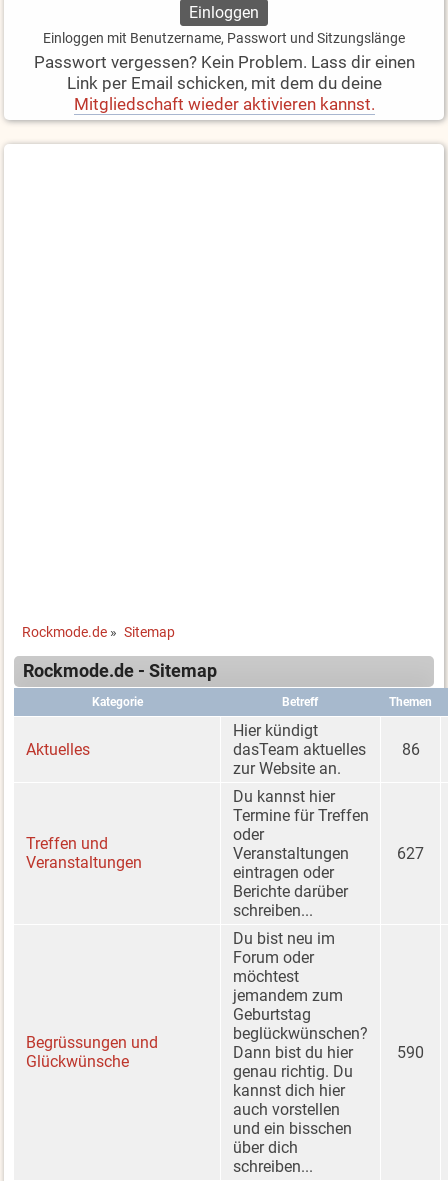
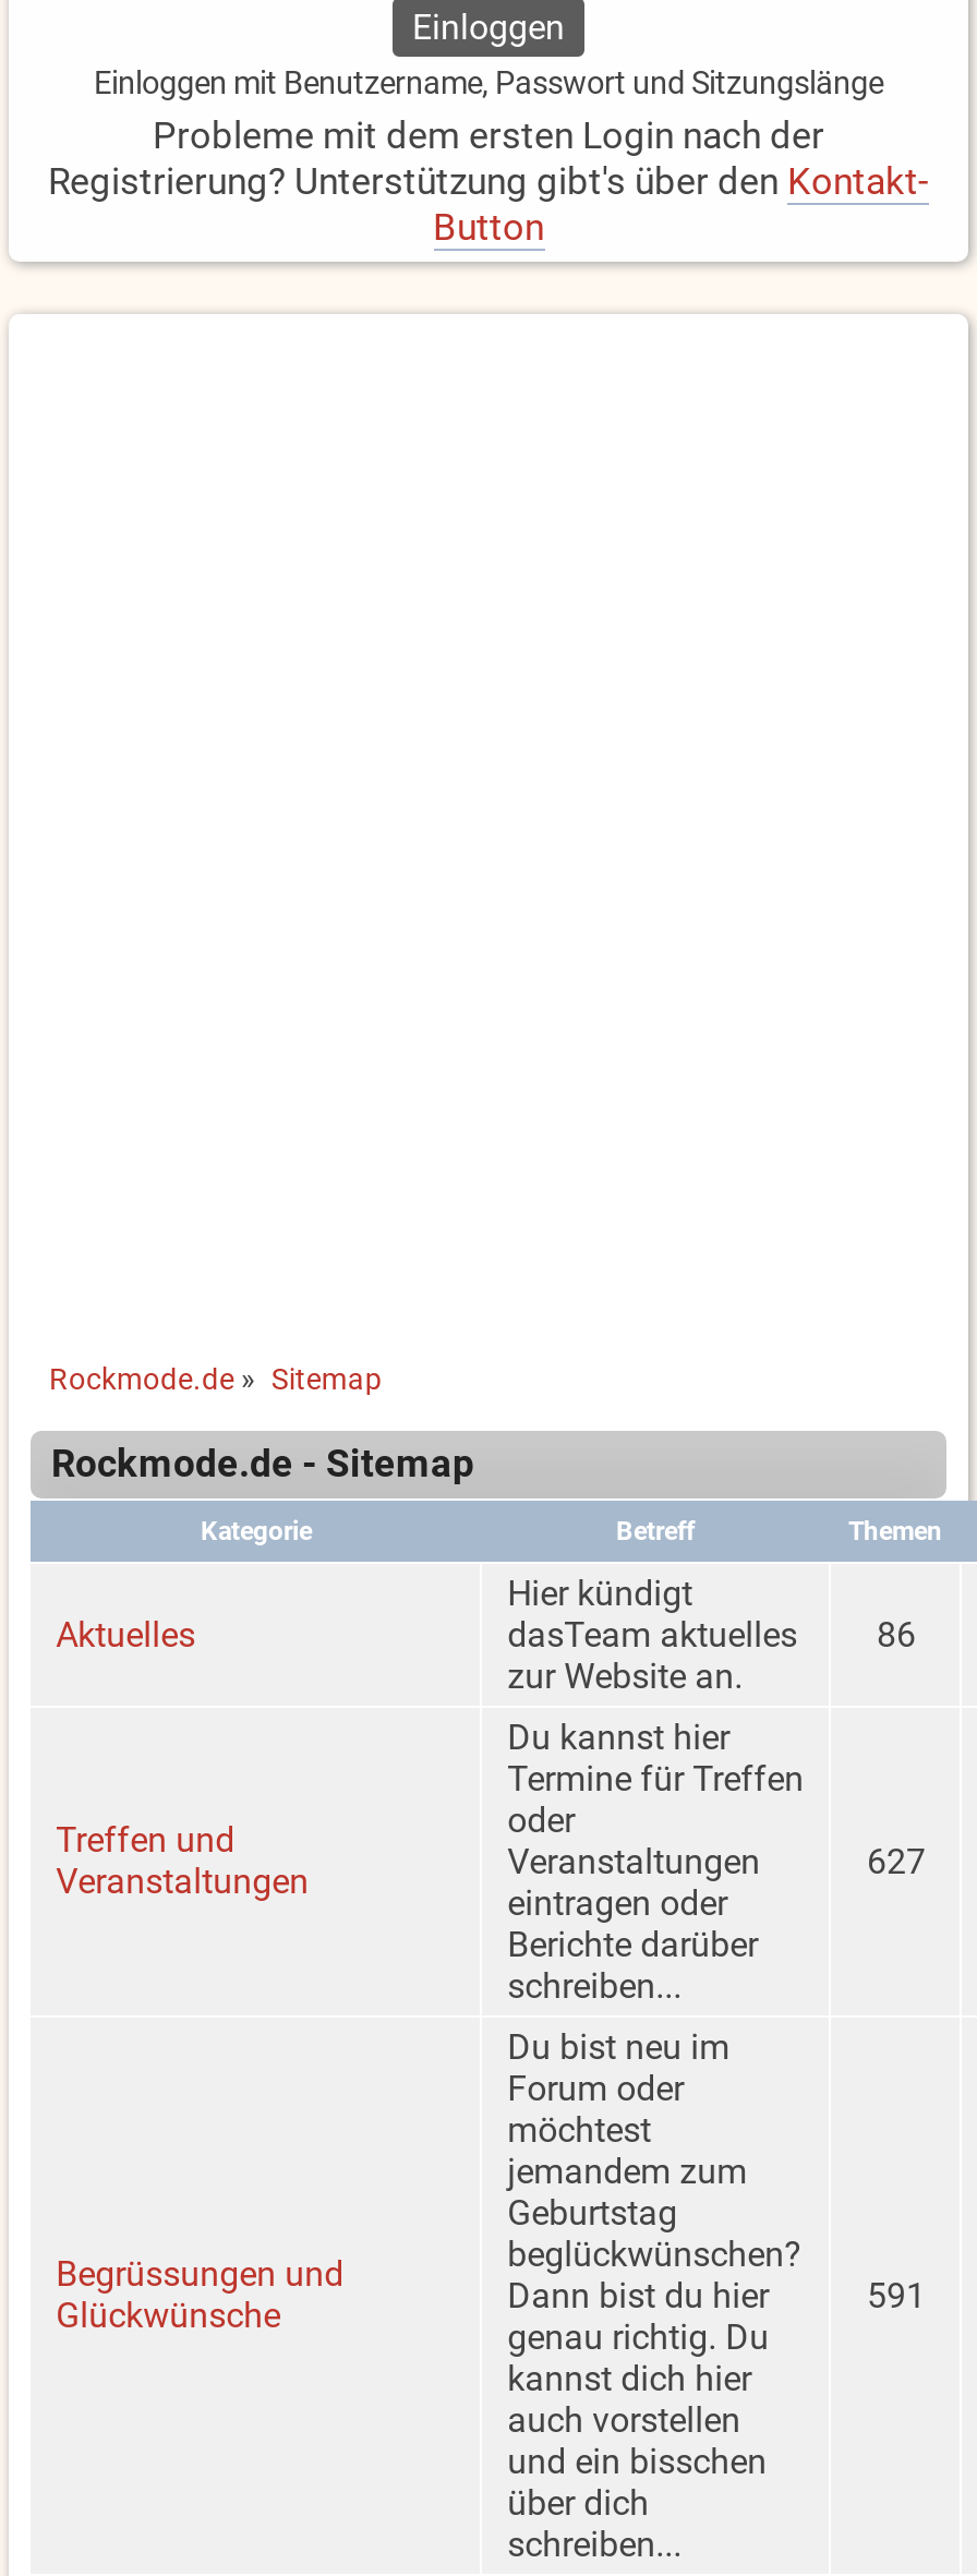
- Passwort vergessen? Kein Problem. Lass dir einen
- Link per Email schicken, mit dem du deine
- Mitgliedschaft wieder aktivieren kannst.
+ Probleme mit dem ersten Login nach der
+ Registrierung? Unterstützung gibt's über den Kontakt-
+ Button

- 590
+ 591
